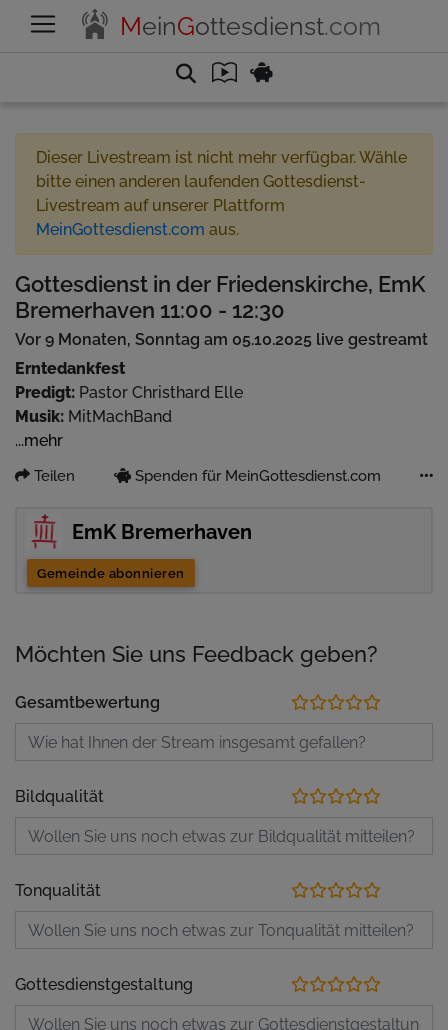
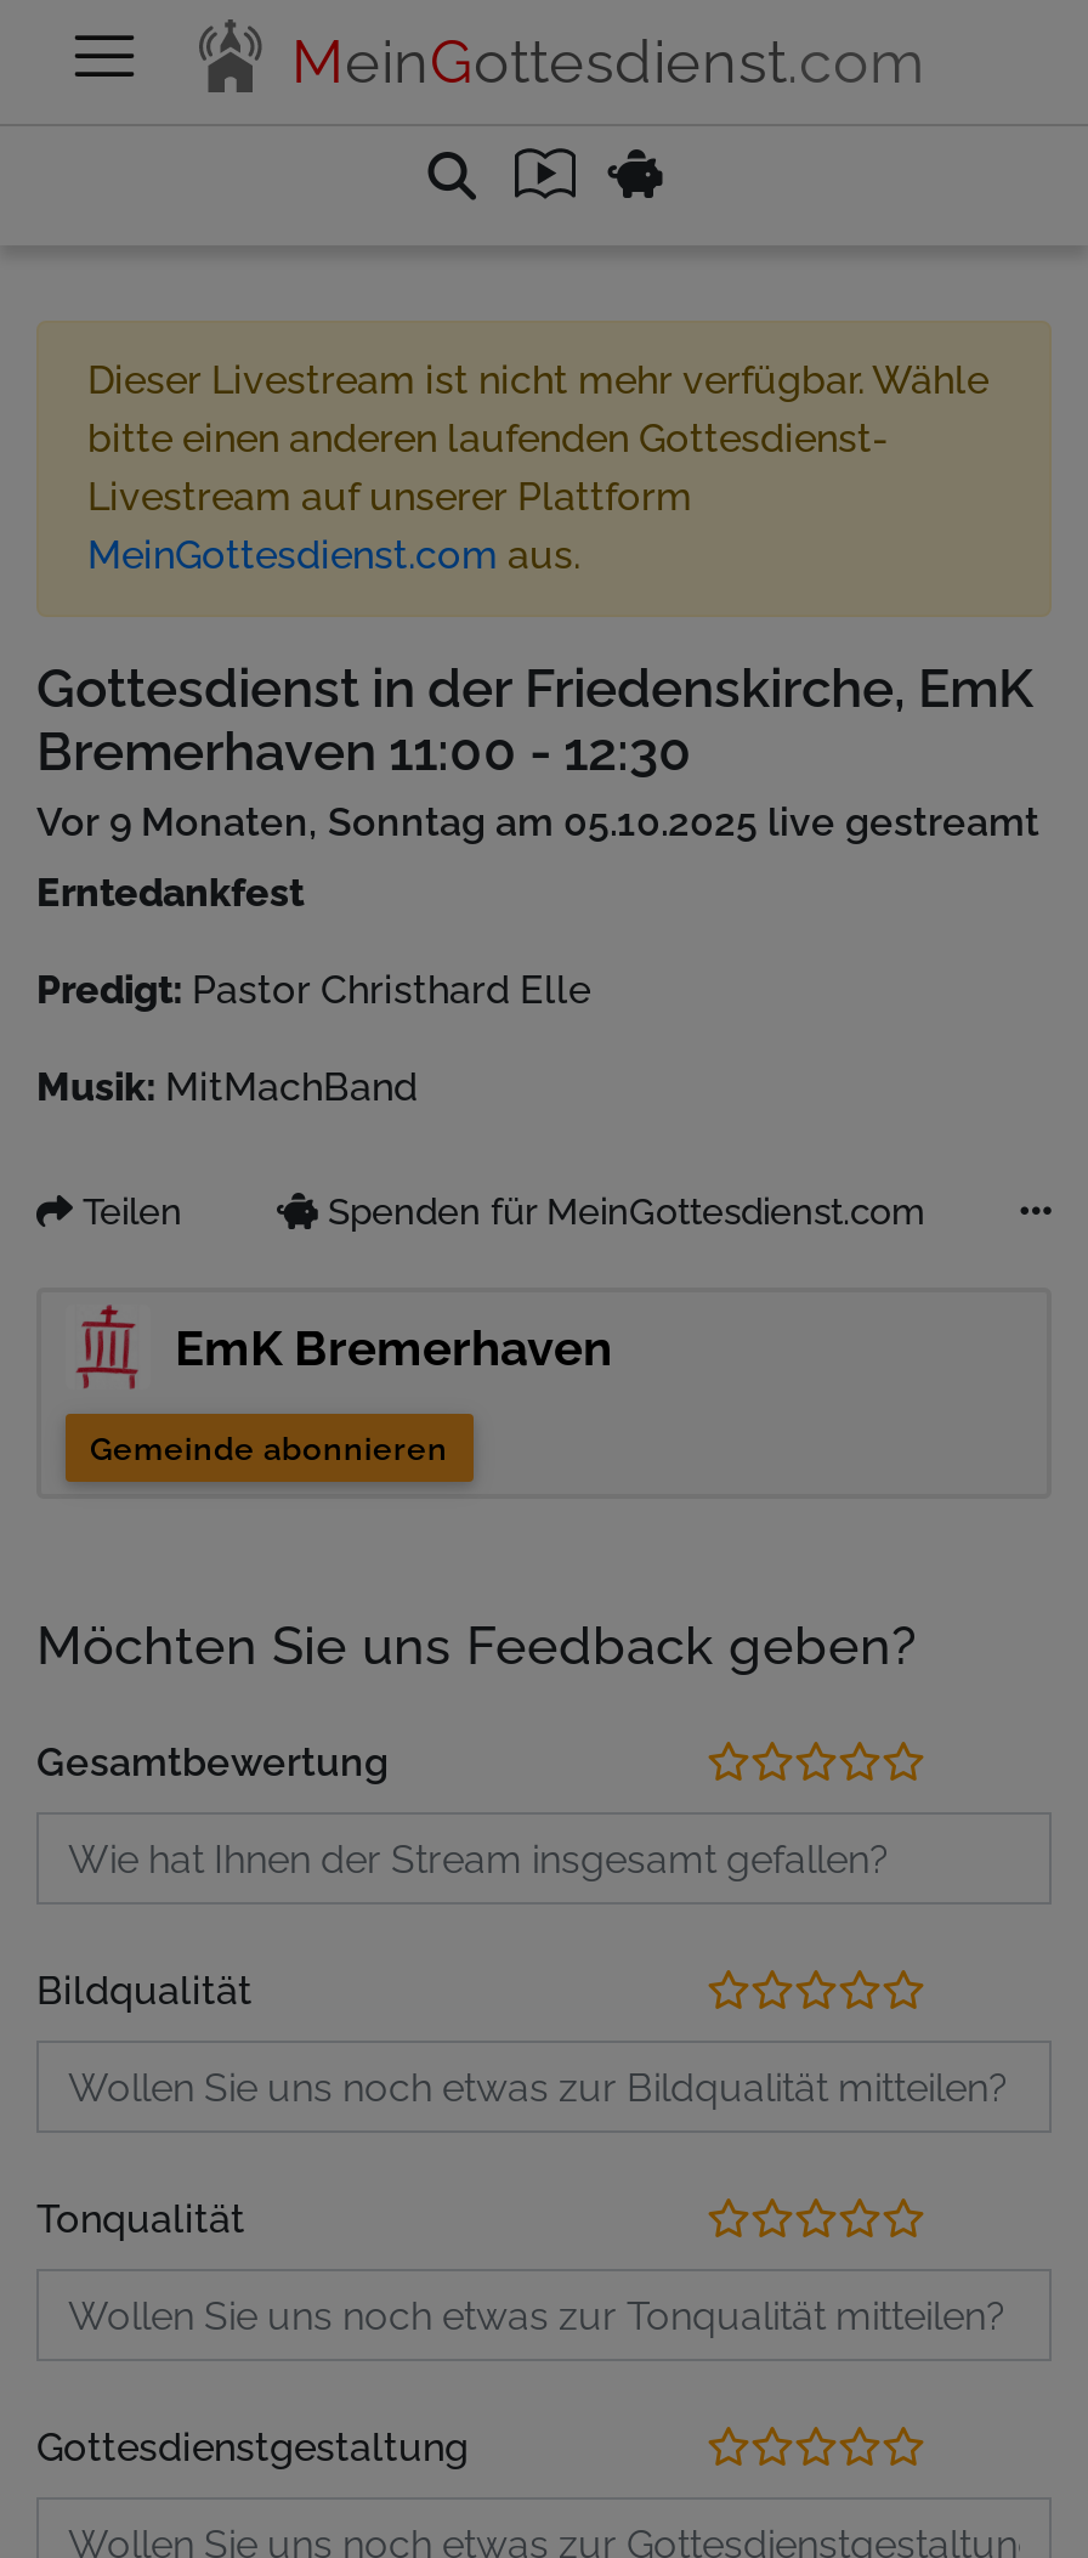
- ...mehr
